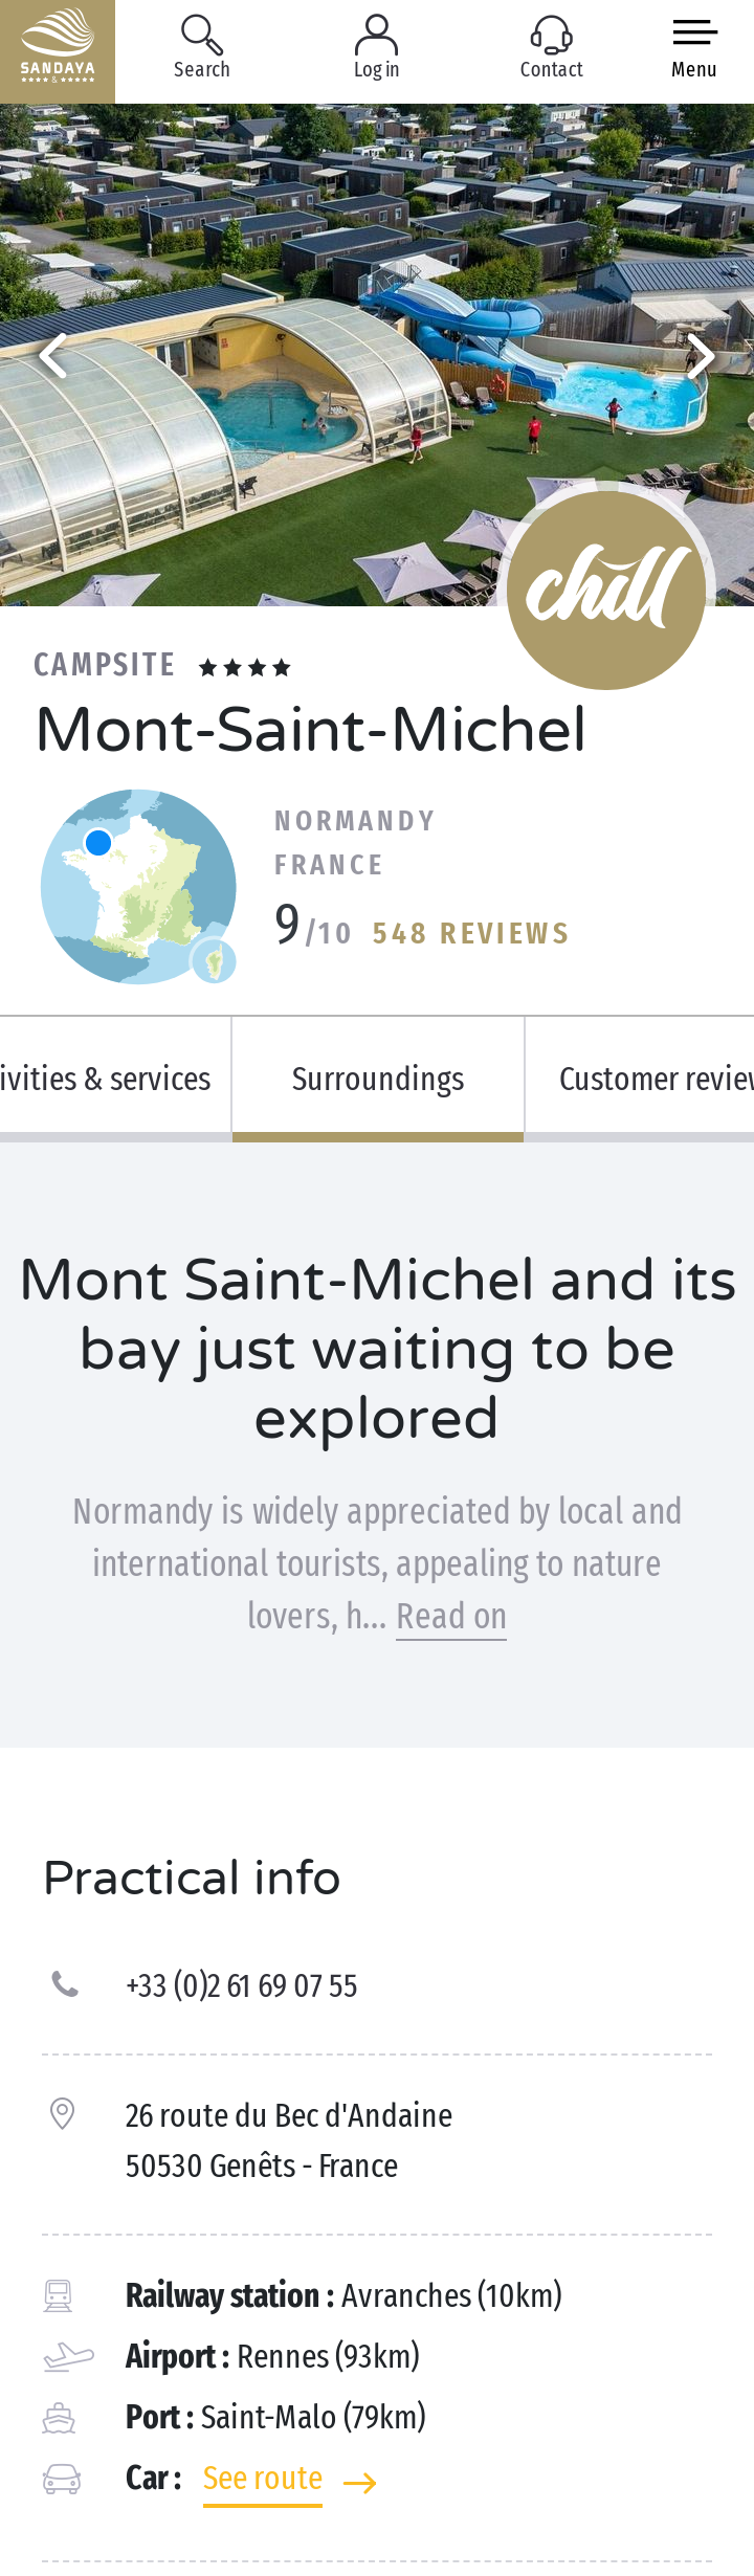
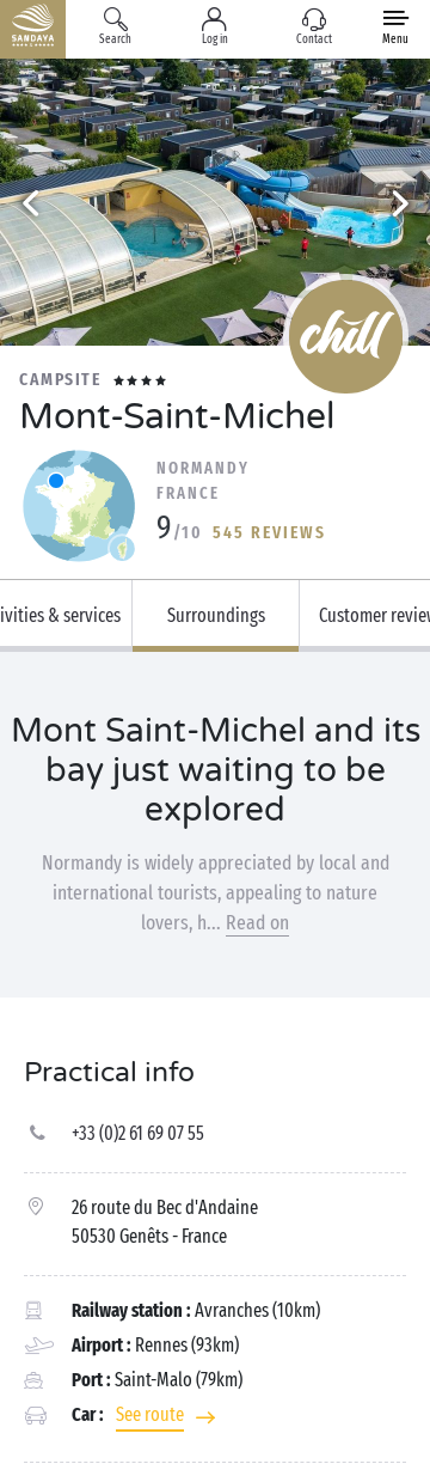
- 9/10 548 REVIEWS
+ 9/10 545 REVIEWS
